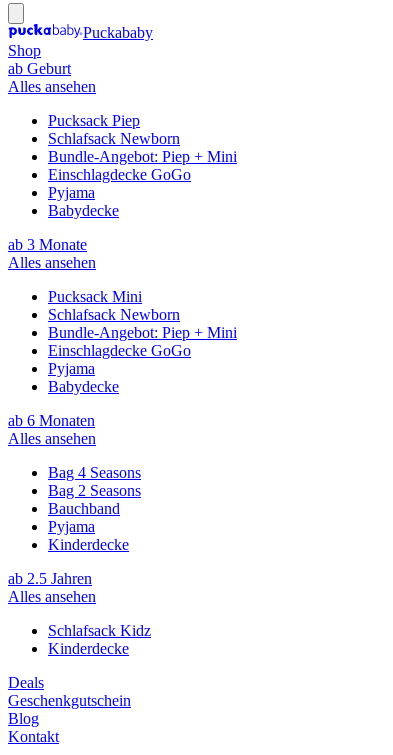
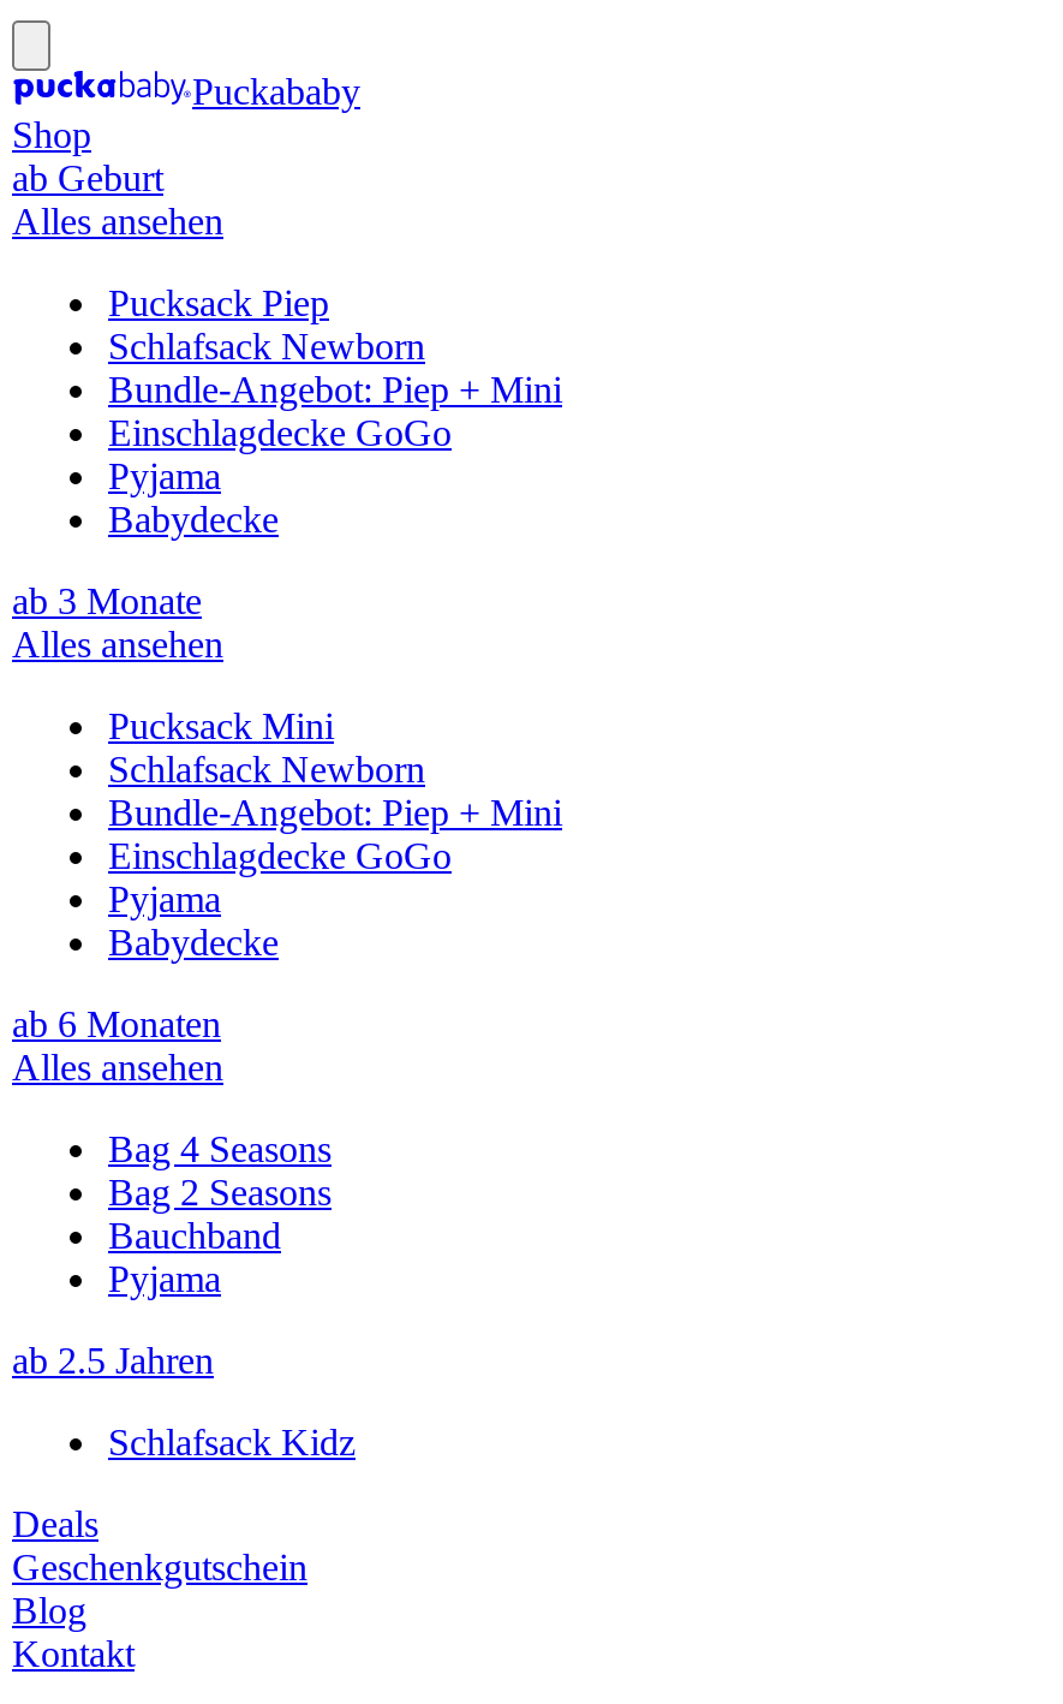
- Kinderdecke

- Alles ansehen

- Kinderdecke
